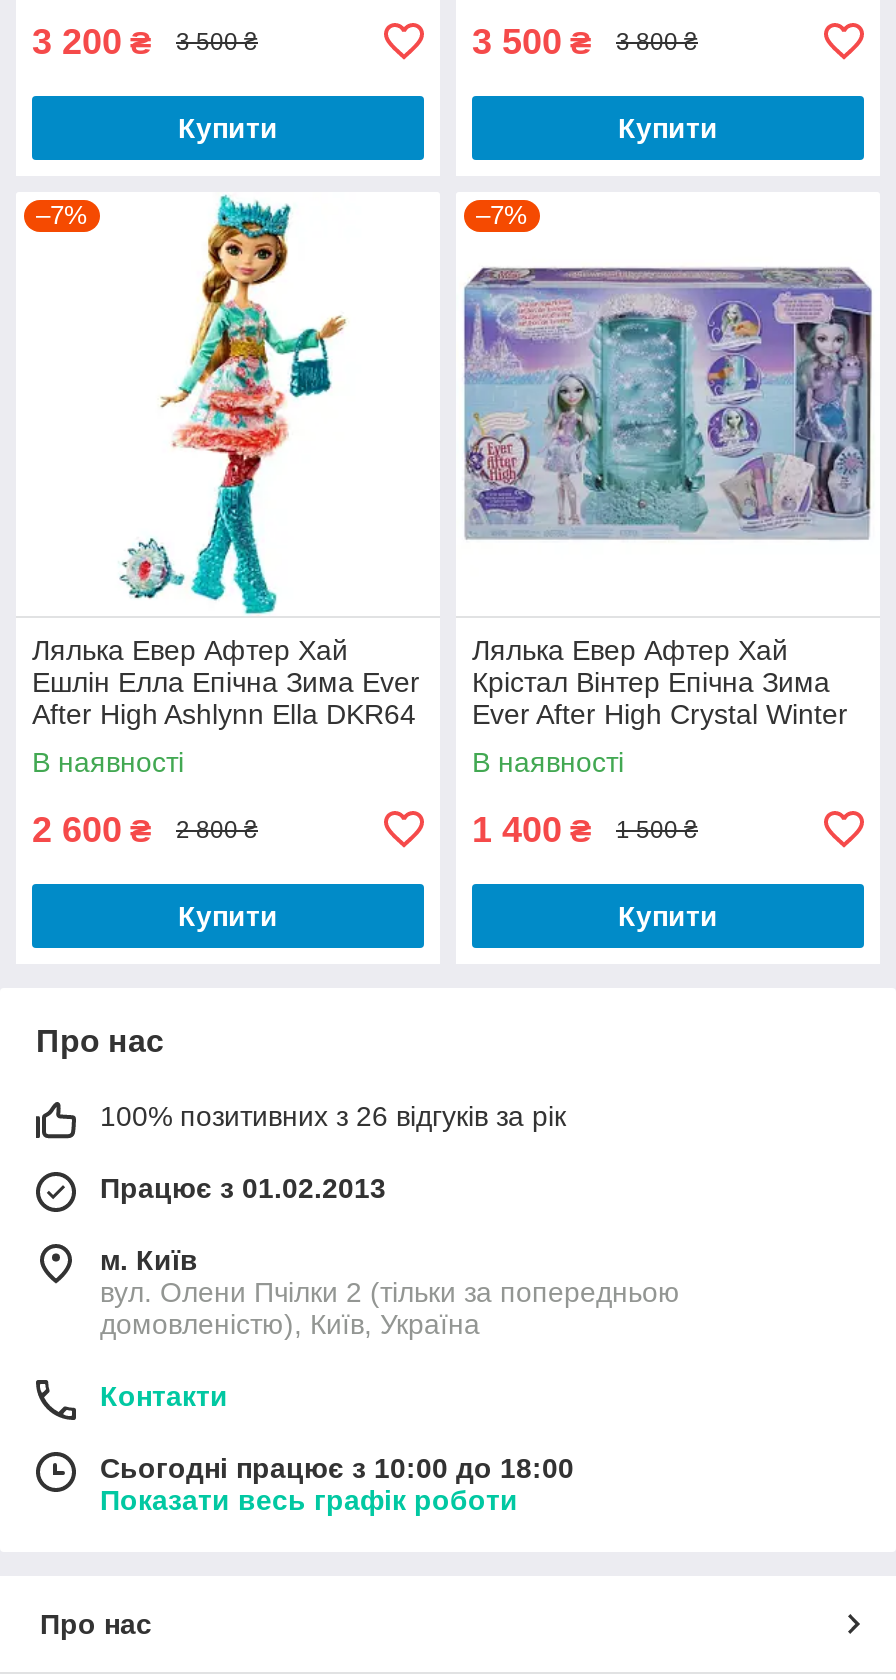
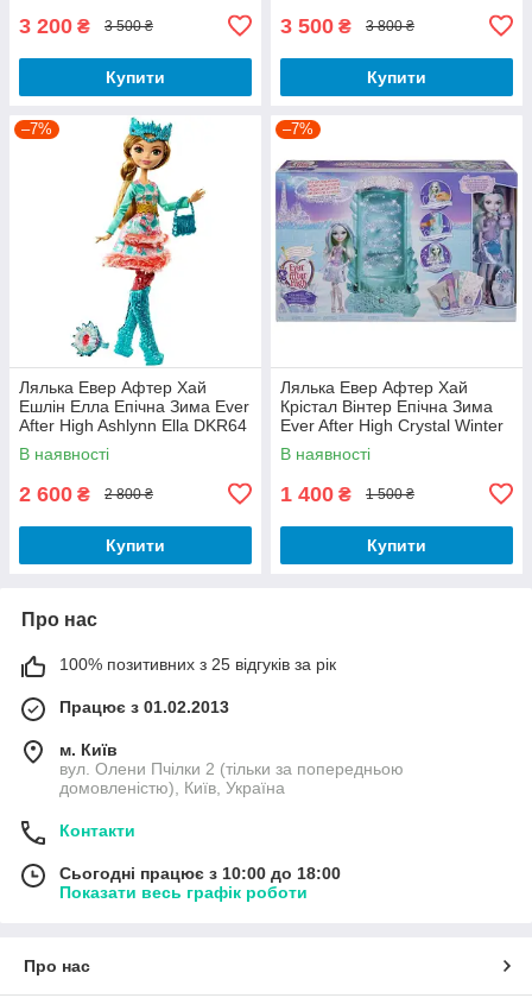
- 100% позитивних з 26 відгуків за рік
+ 100% позитивних з 25 відгуків за рік
